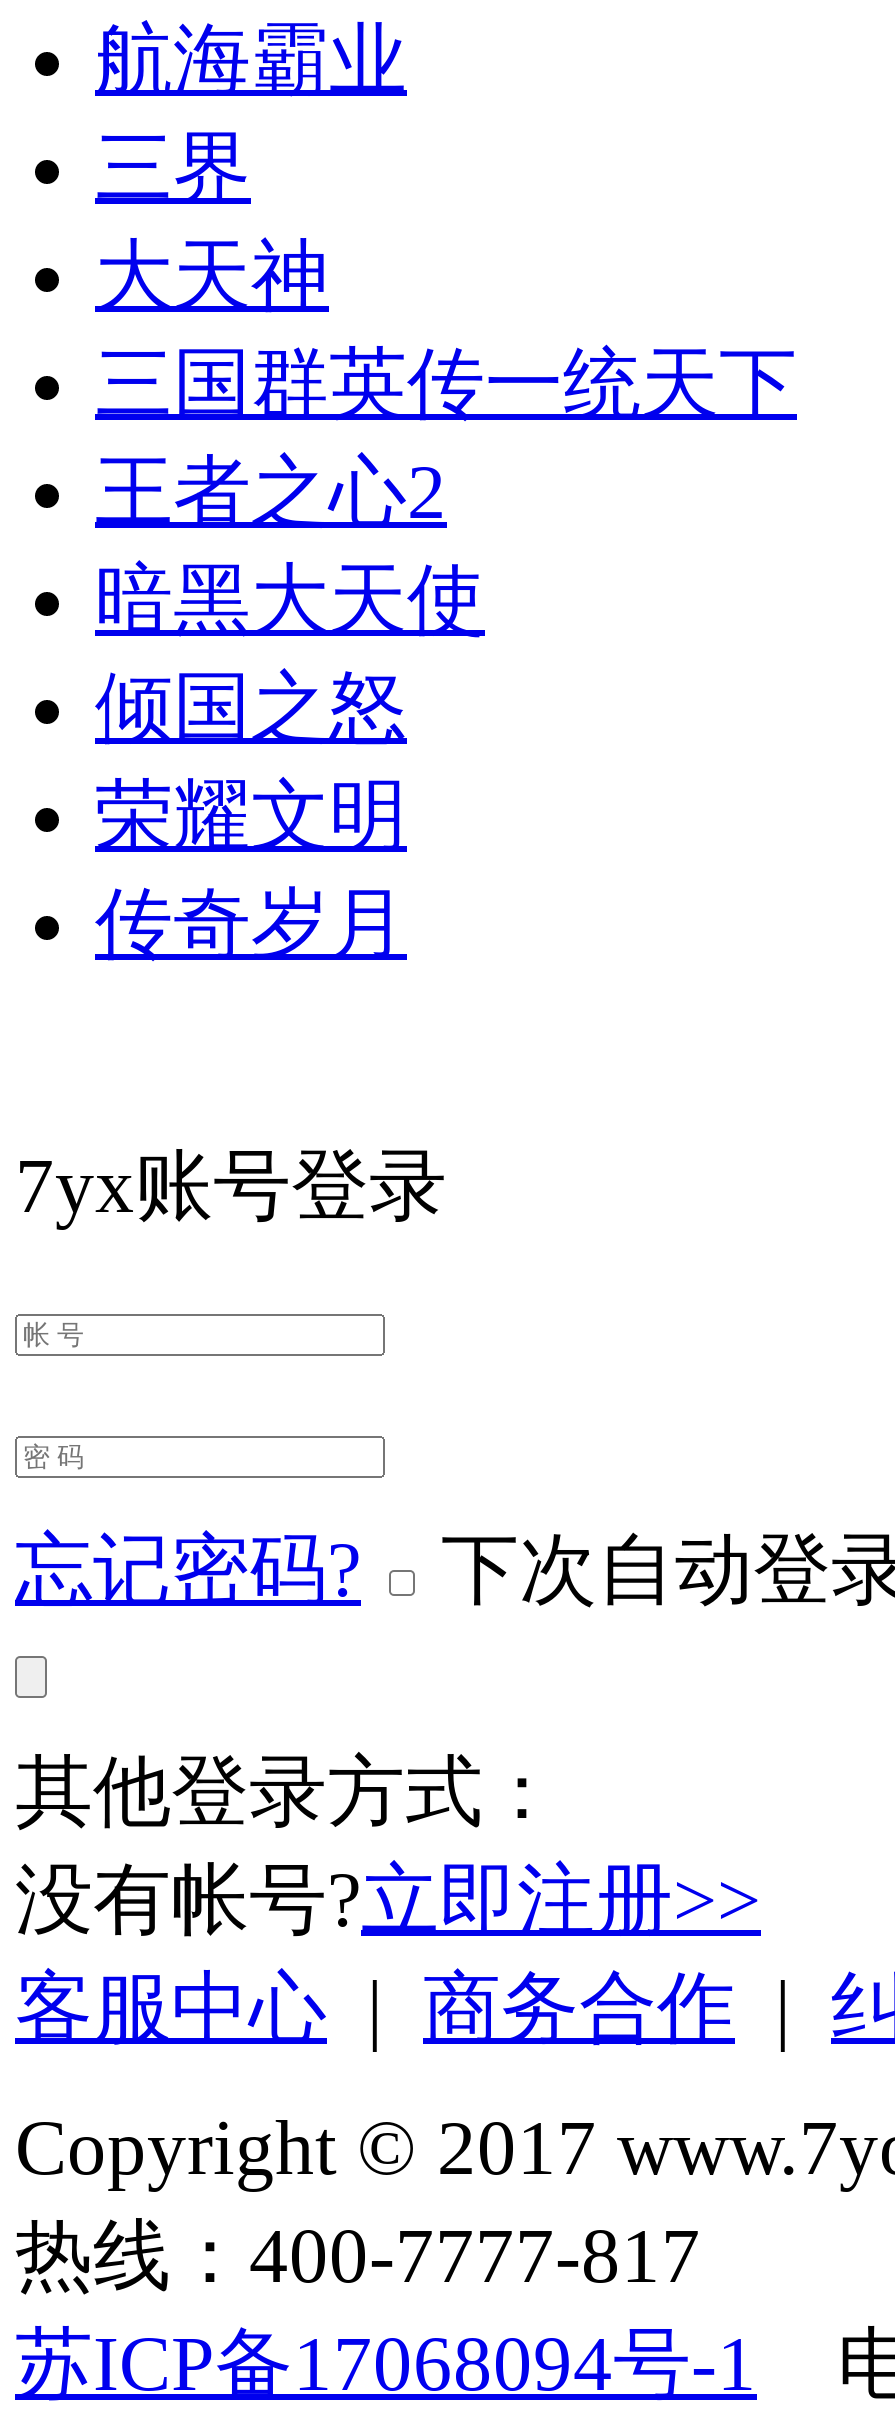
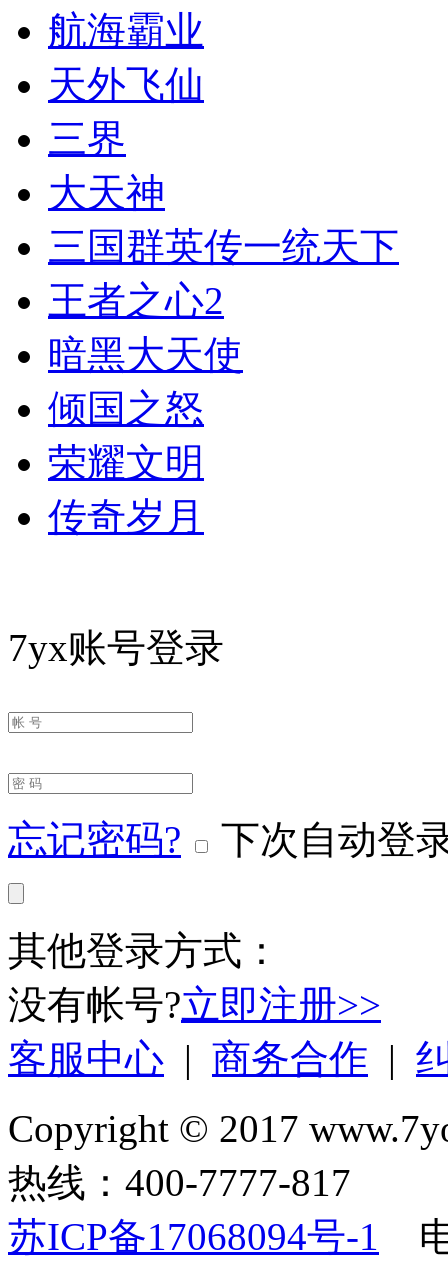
+ 天外飞仙
